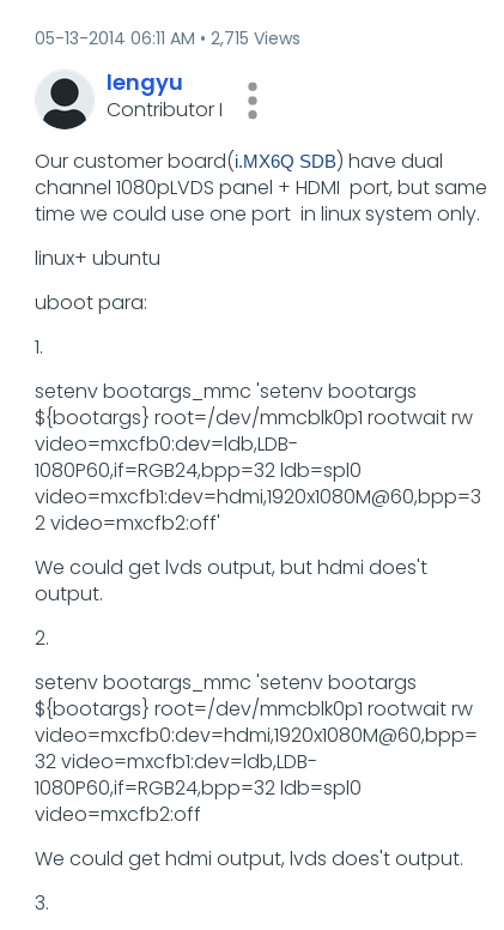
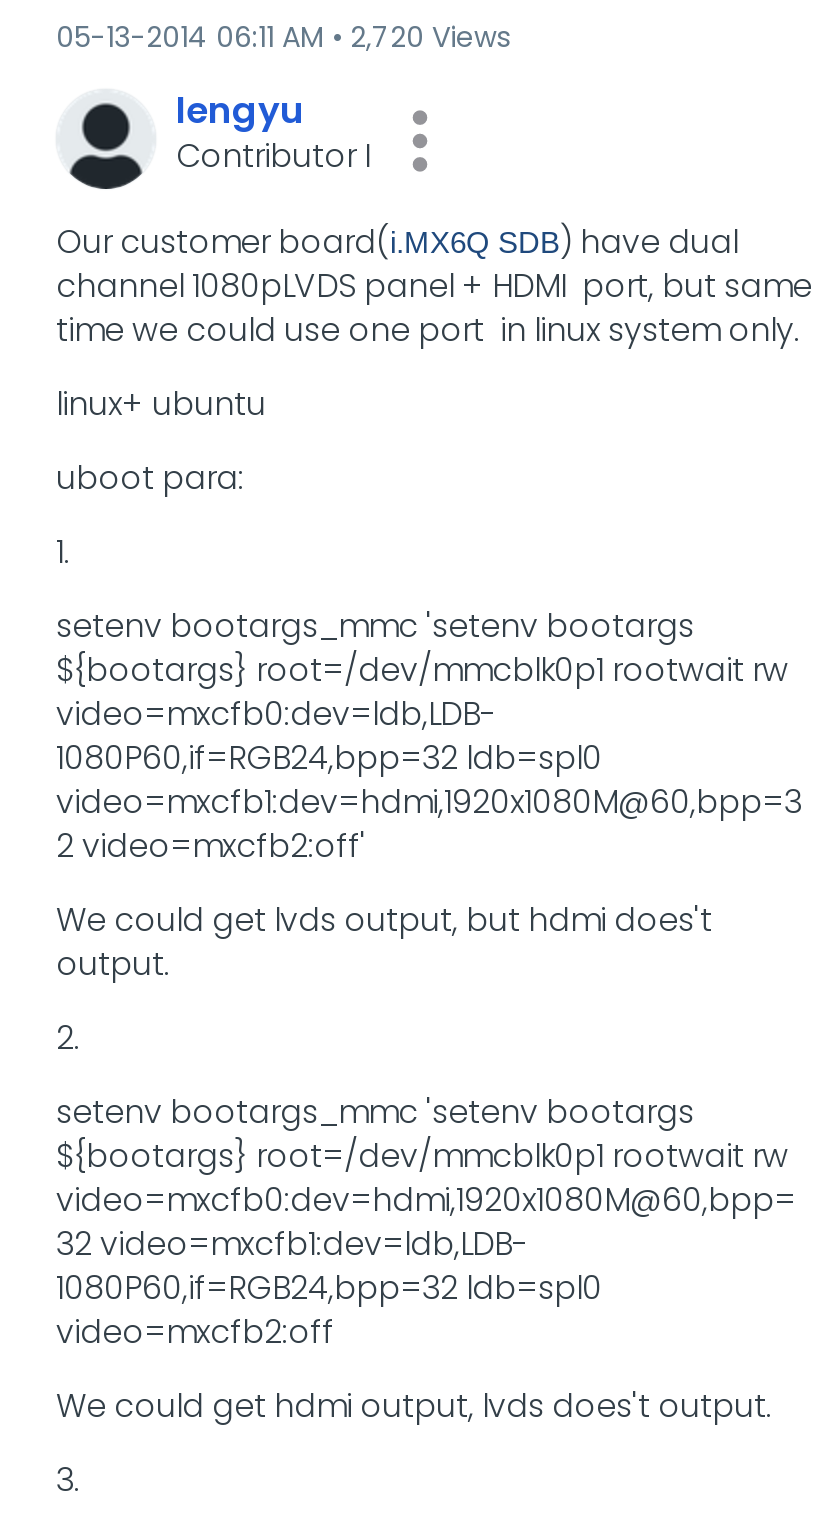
- 05-13-2014 06:11 AM 2,715 Views
+ 05-13-2014 06:11 AM 2,720 Views
